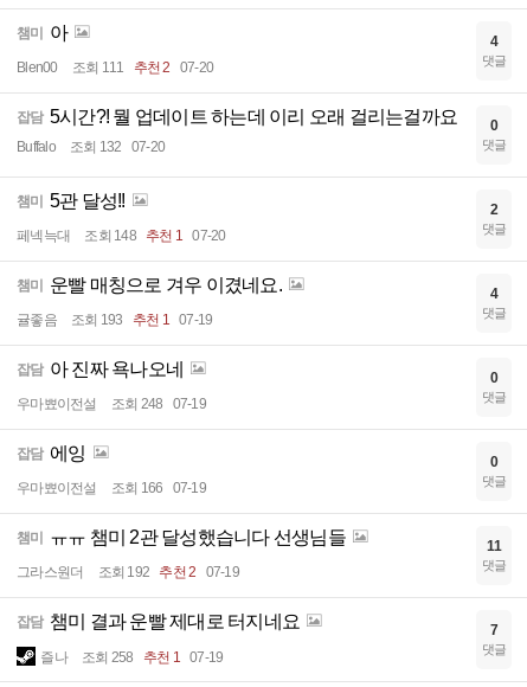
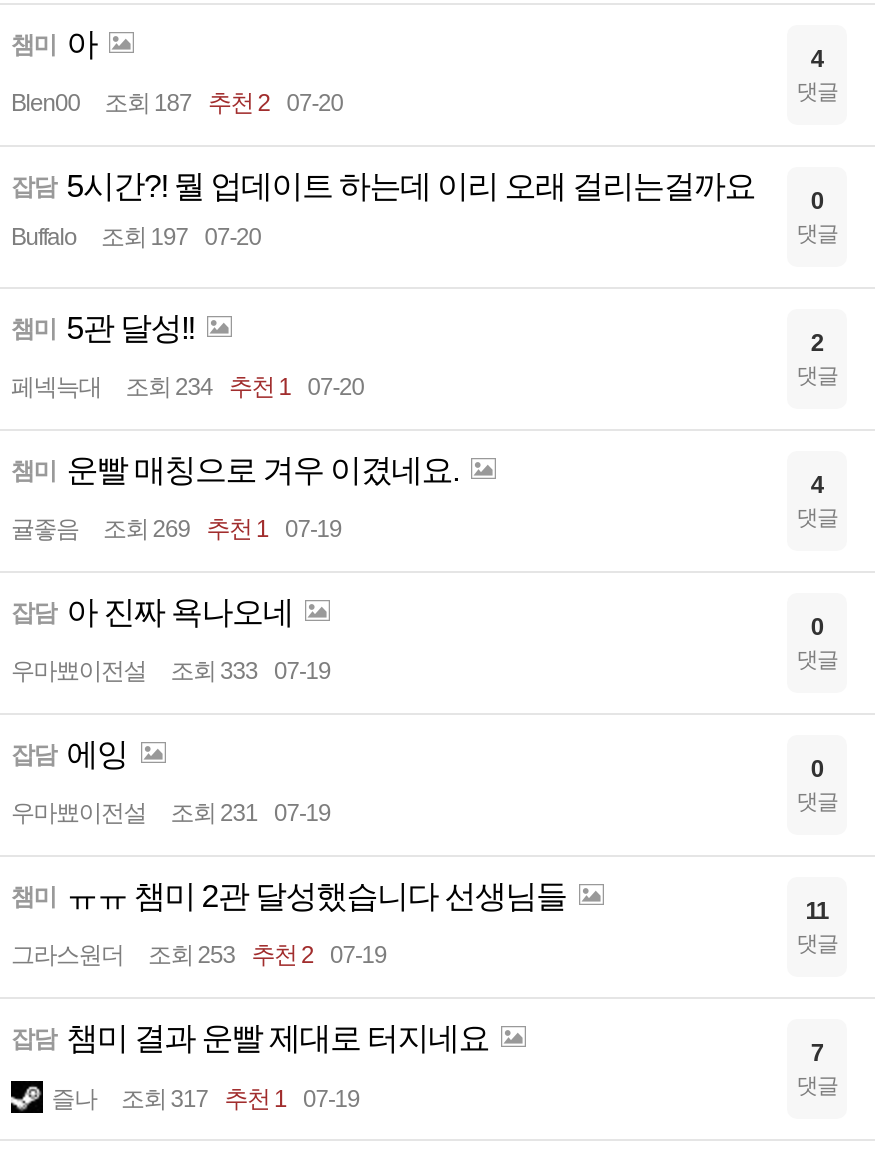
- Blen00 조회 111 추천 2 07-20
+ Blen00 조회 187 추천 2 07-20

- Buffalo 조회 132 07-20
+ Buffalo 조회 197 07-20

- 조회 148 추천 1 07-20
+ 조회 234 추천 1 07-20

- 조회 193 추천 1 07-19
+ 조회 269 추천 1 07-19

- 우마뾰이전설 조회 248 07-19
+ 우마뾰이전설 조회 333 07-19

- 우마뾰이전설 조회 166 07-19
+ 우마뾰이전설 조회 231 07-19

- 그라스원더 조회 192 추천 2 07-19
+ 그라스원더 조회 253 추천 2 07-19

- 즐나 조회 258 추천 1 07-19
+ 즐나 조회 317 추천 1 07-19
